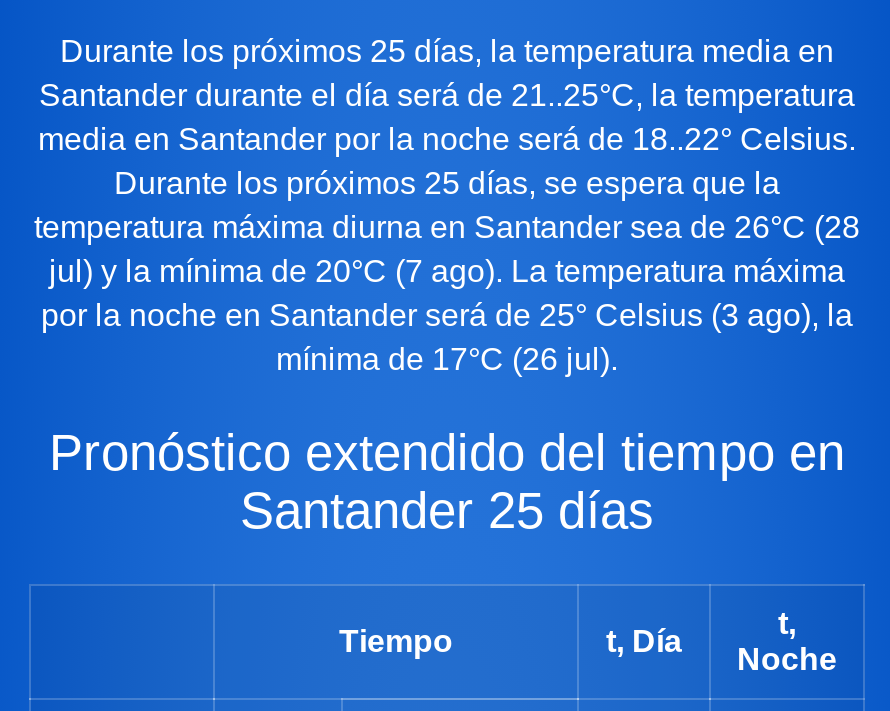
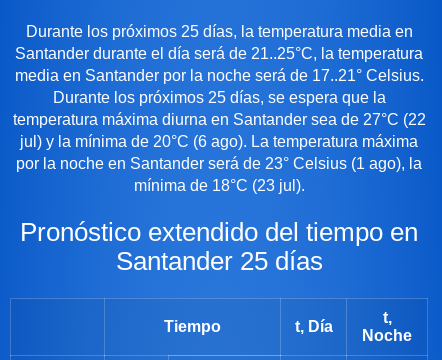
- media en Santander por la noche será de 18..22° Celsius.
+ media en Santander por la noche será de 17..21° Celsius.

- temperatura máxima diurna en Santander sea de 26°C (28
+ temperatura máxima diurna en Santander sea de 27°C (22

- jul) y la mínima de 20°C (7 ago). La temperatura máxima
+ jul) y la mínima de 20°C (6 ago). La temperatura máxima

- por la noche en Santander será de 25° Celsius (3 ago), la
+ por la noche en Santander será de 23° Celsius (1 ago), la

- mínima de 17°C (26 jul).
+ mínima de 18°C (23 jul).
